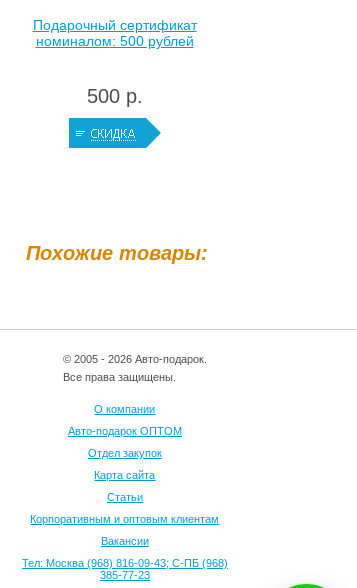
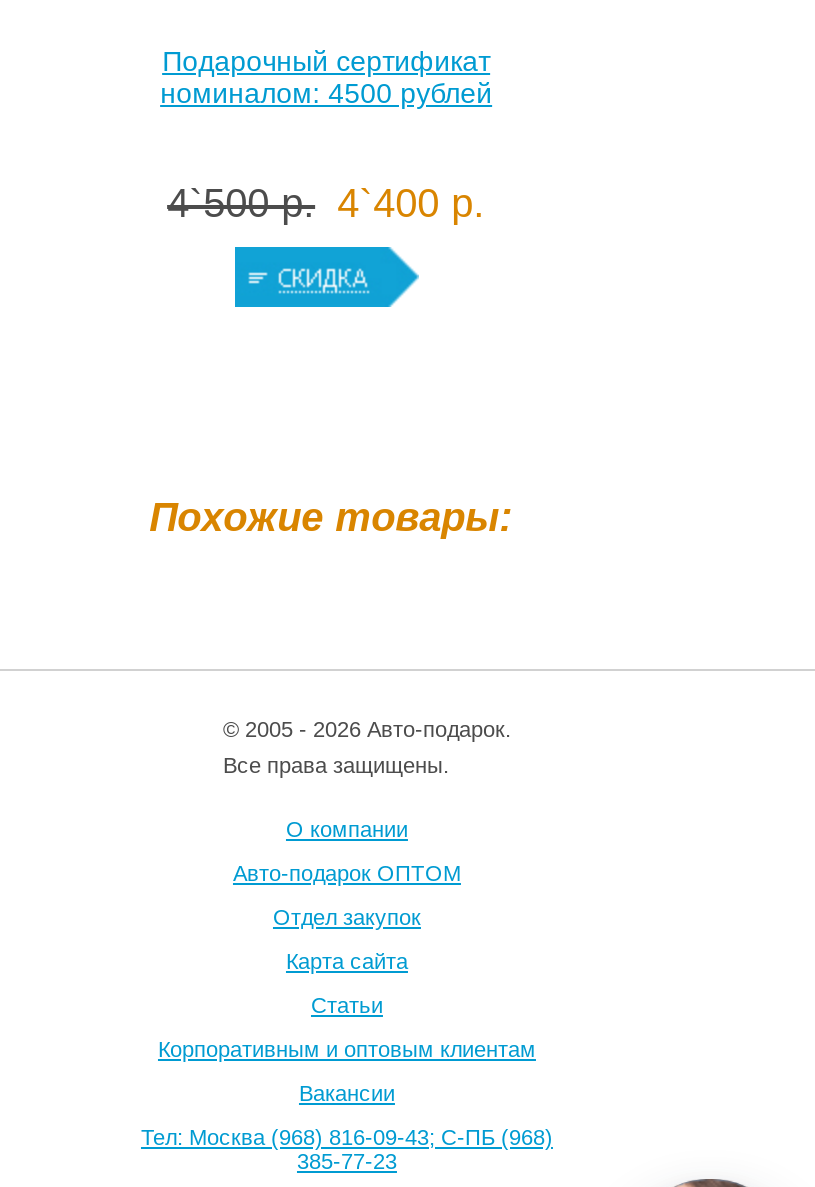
- номиналом: 500 рублей
+ номиналом: 4500 рублей

- 500 р.
+ 4`500 р. 4`400 р.
